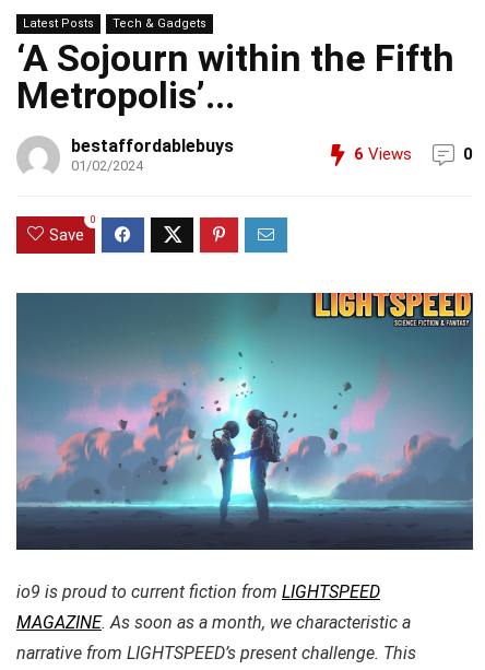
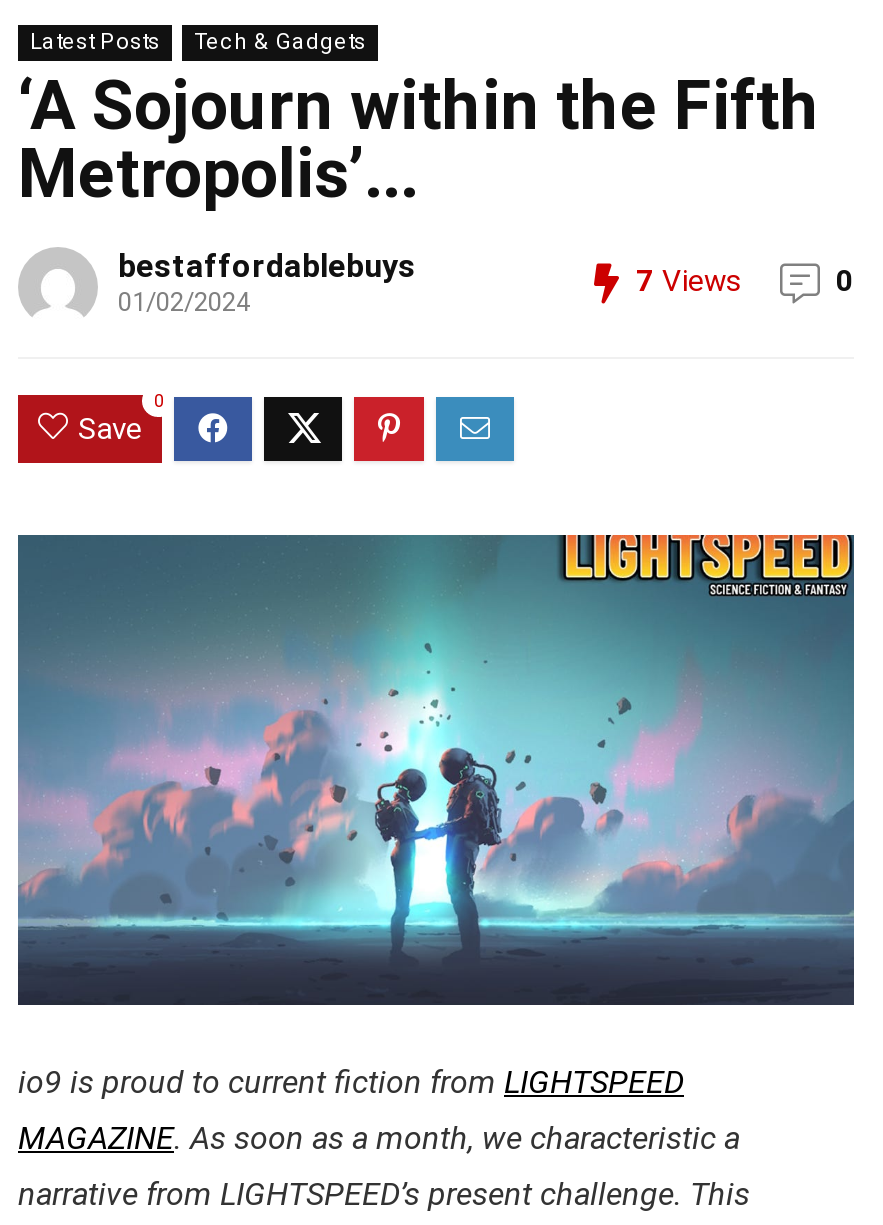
- 6 Views
+ 7 Views
